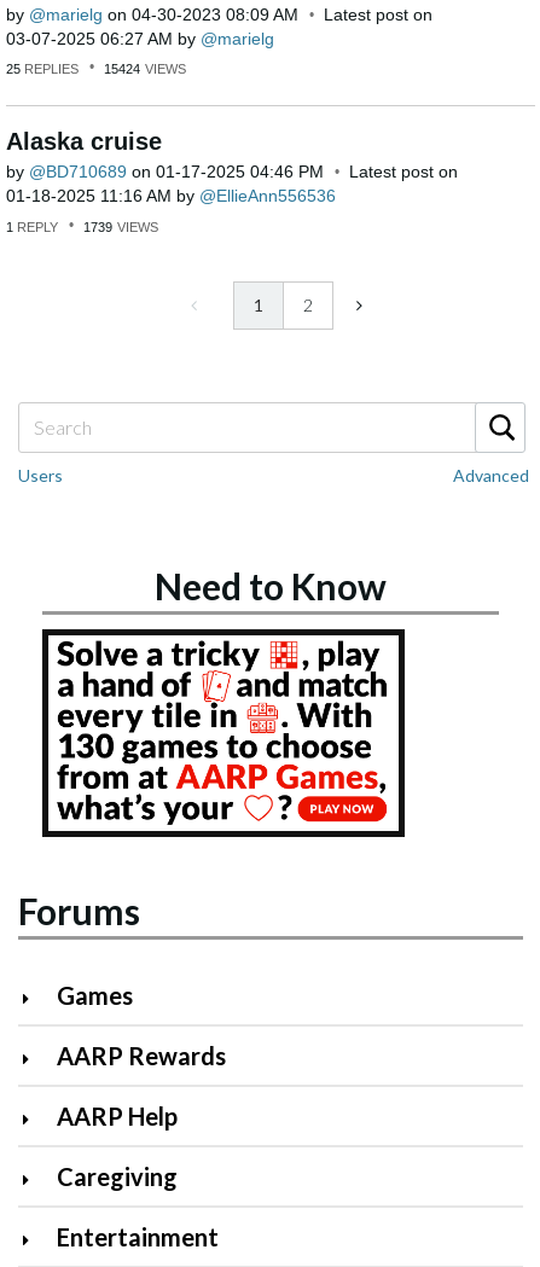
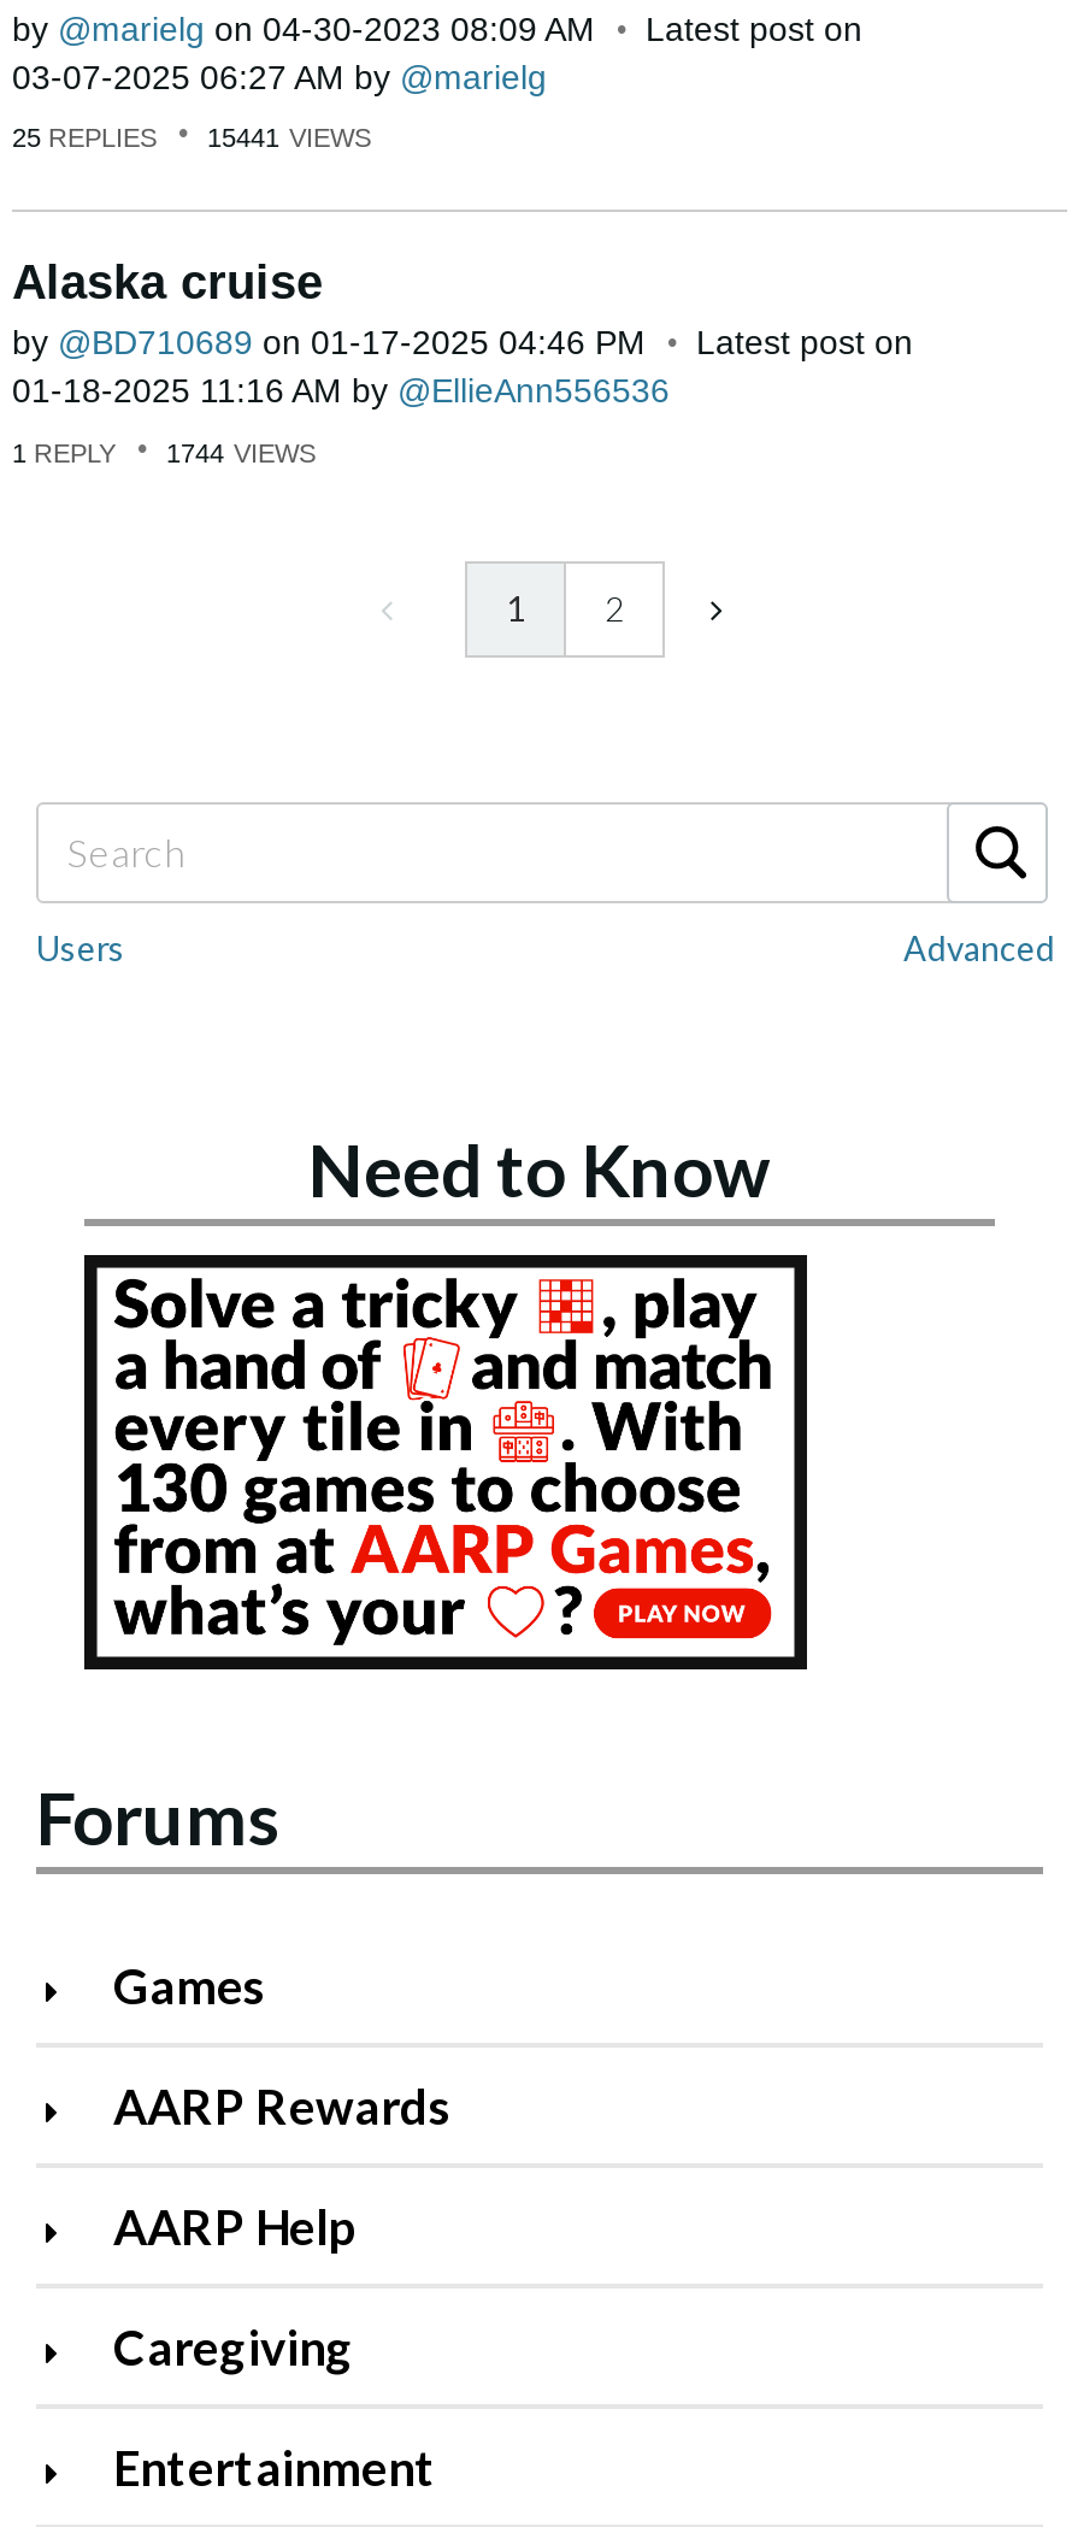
- 25 REPLIES 15424 VIEWS
+ 25 REPLIES 15441 VIEWS

- 1 REPLY 1739 VIEWS
+ 1 REPLY 1744 VIEWS
